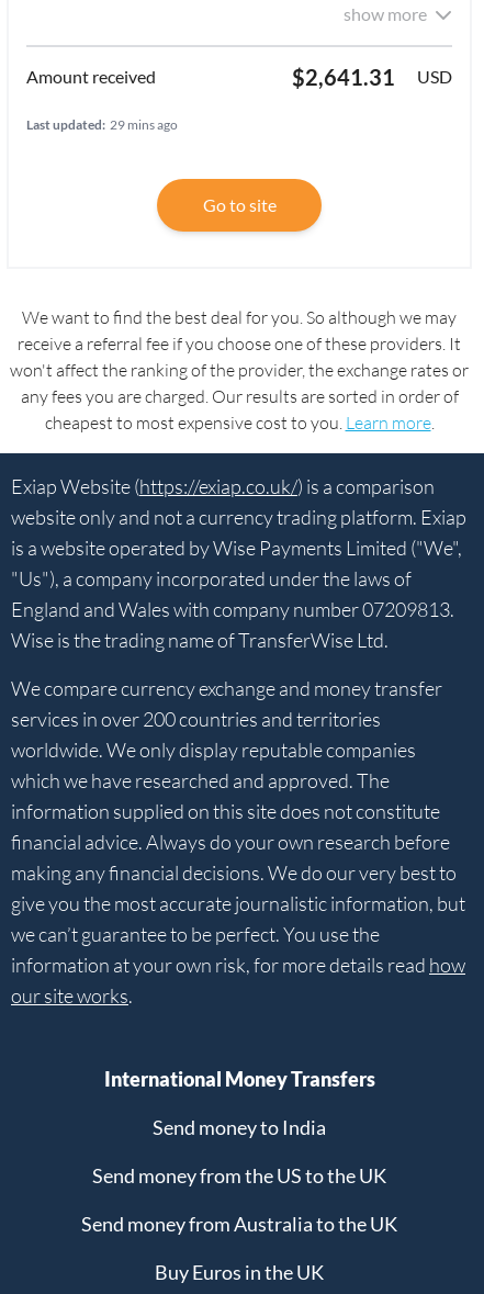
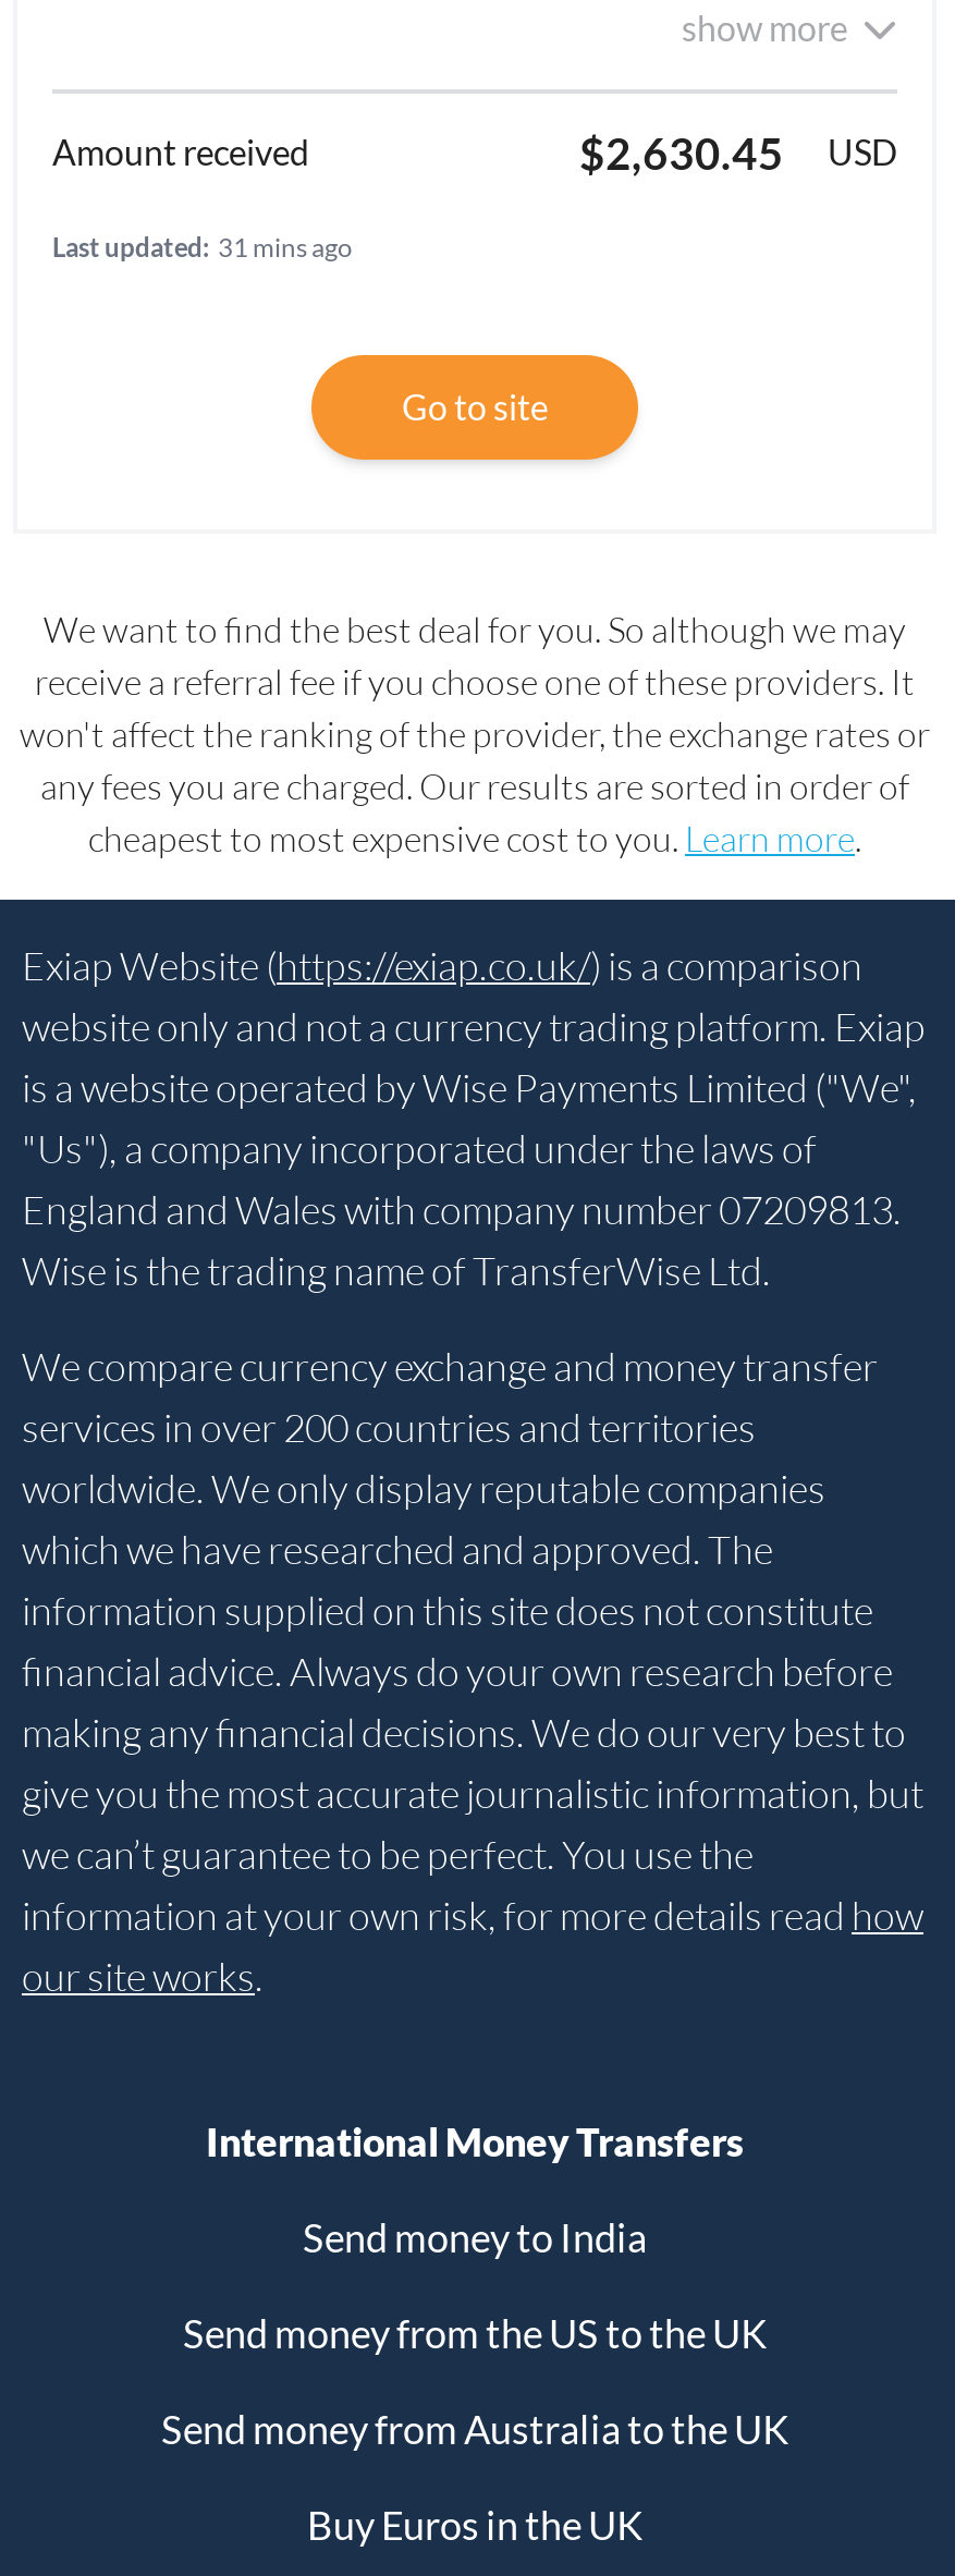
- $2,641.31 USD
+ $2,630.45 USD

- Last updated: 29 mins ago
+ Last updated: 31 mins ago
